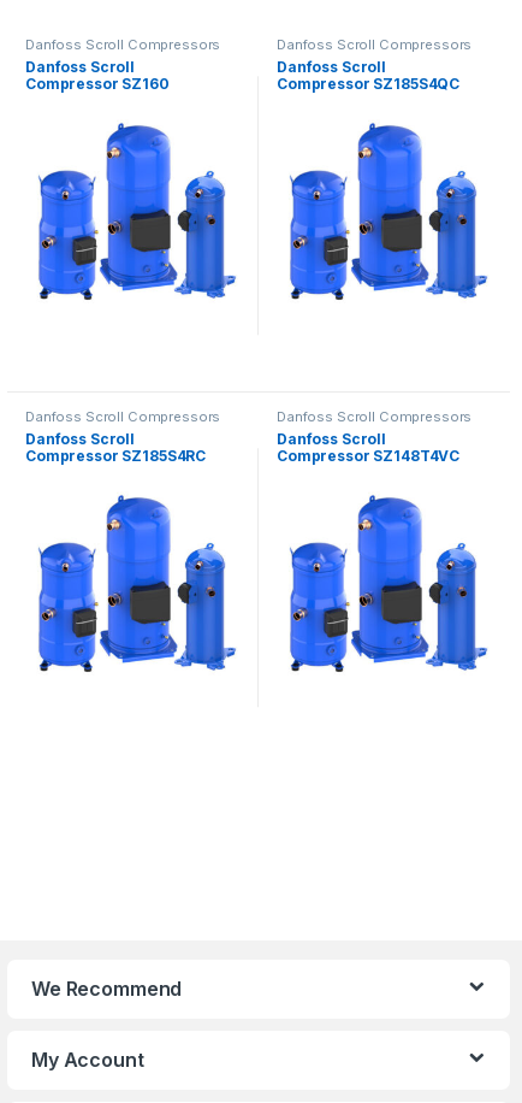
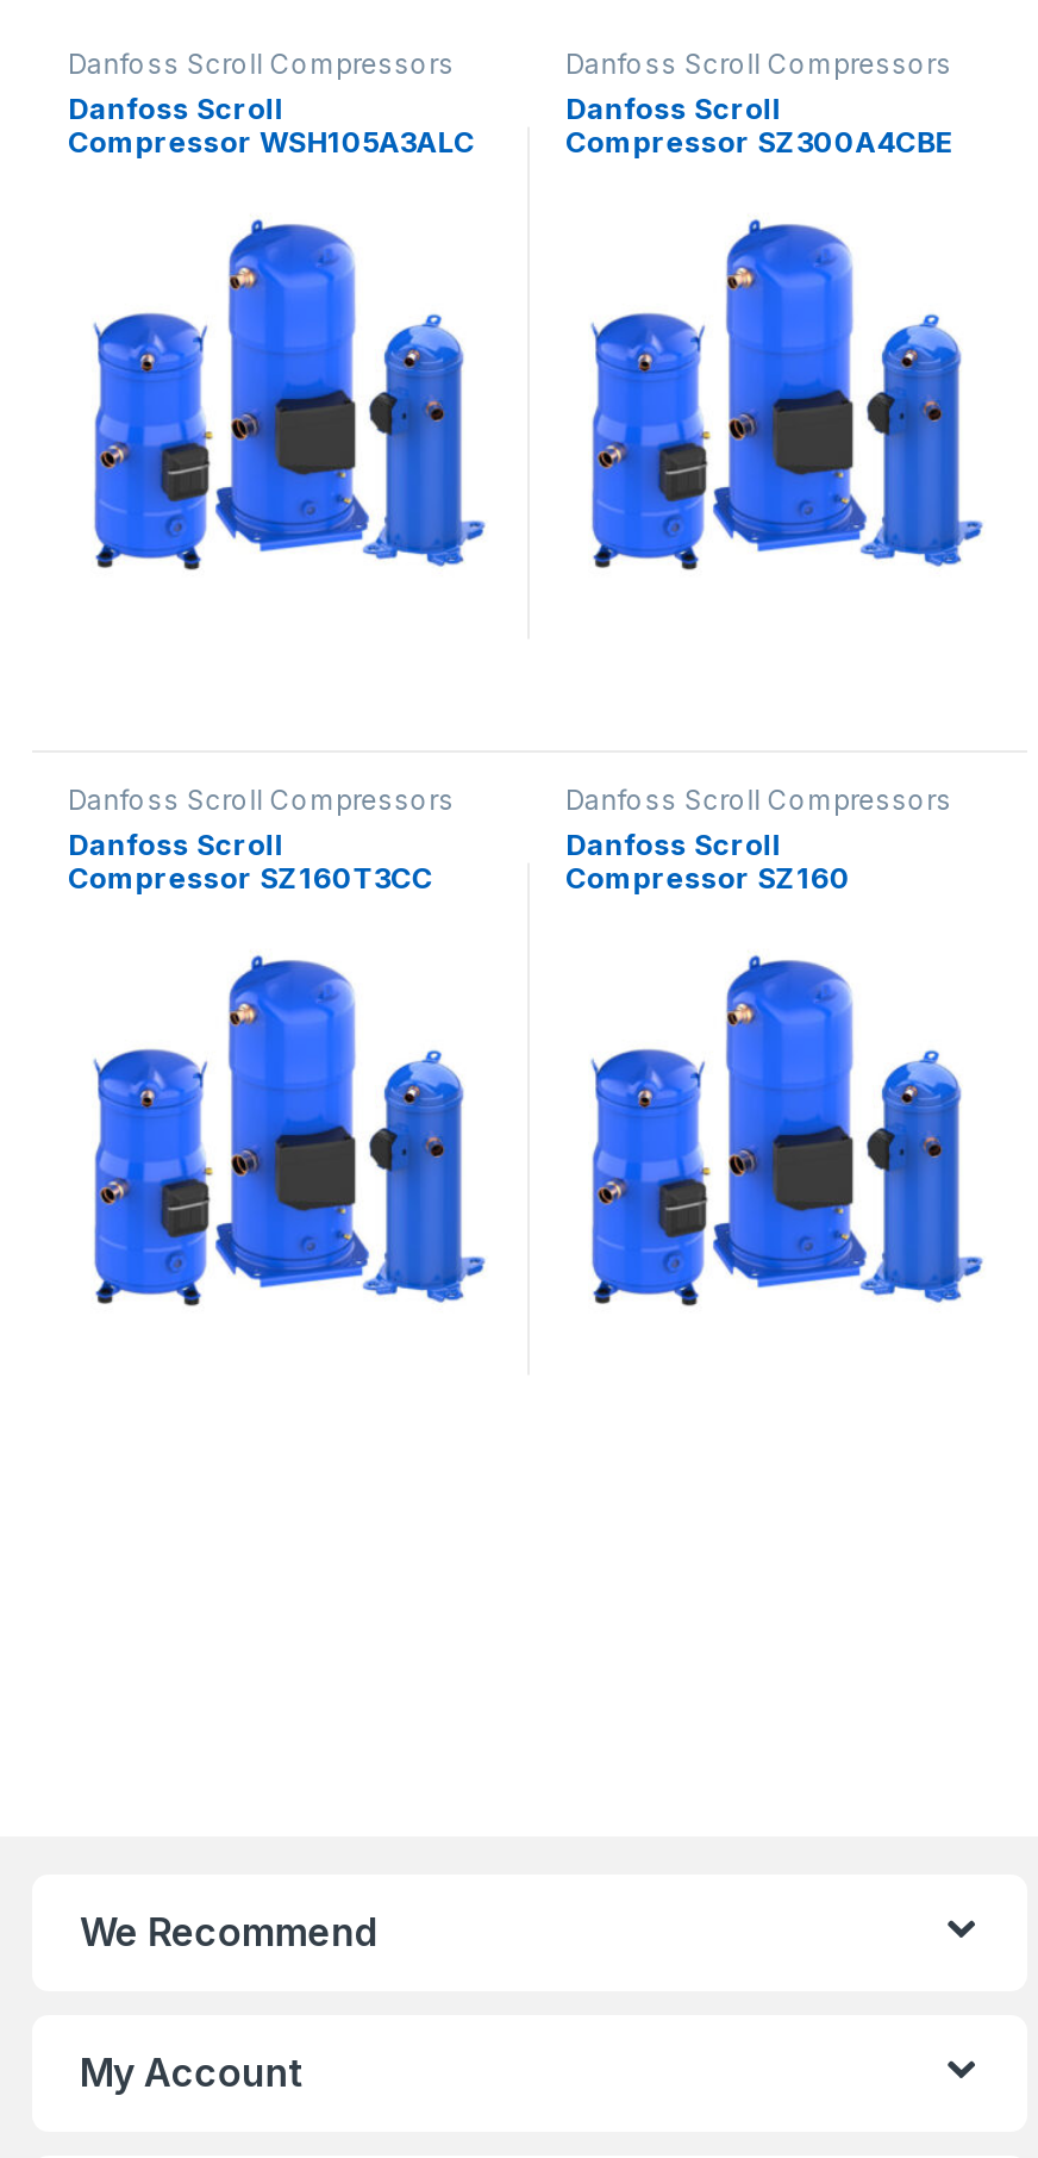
moved down: Compressor SZ160

+ Compressor WSH105A3ALC

- Compressor SZ185S4QC
+ Compressor SZ300A4CBE

- Compressor SZ185S4RC
+ Compressor SZ160T3CC

- Compressor SZ148T4VC
